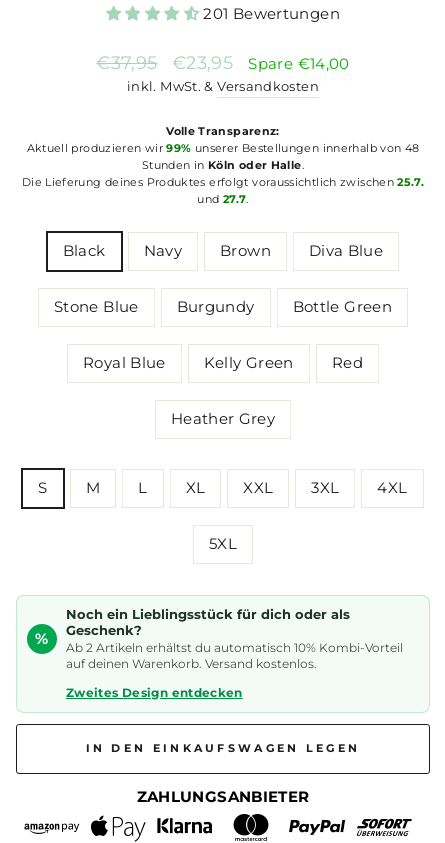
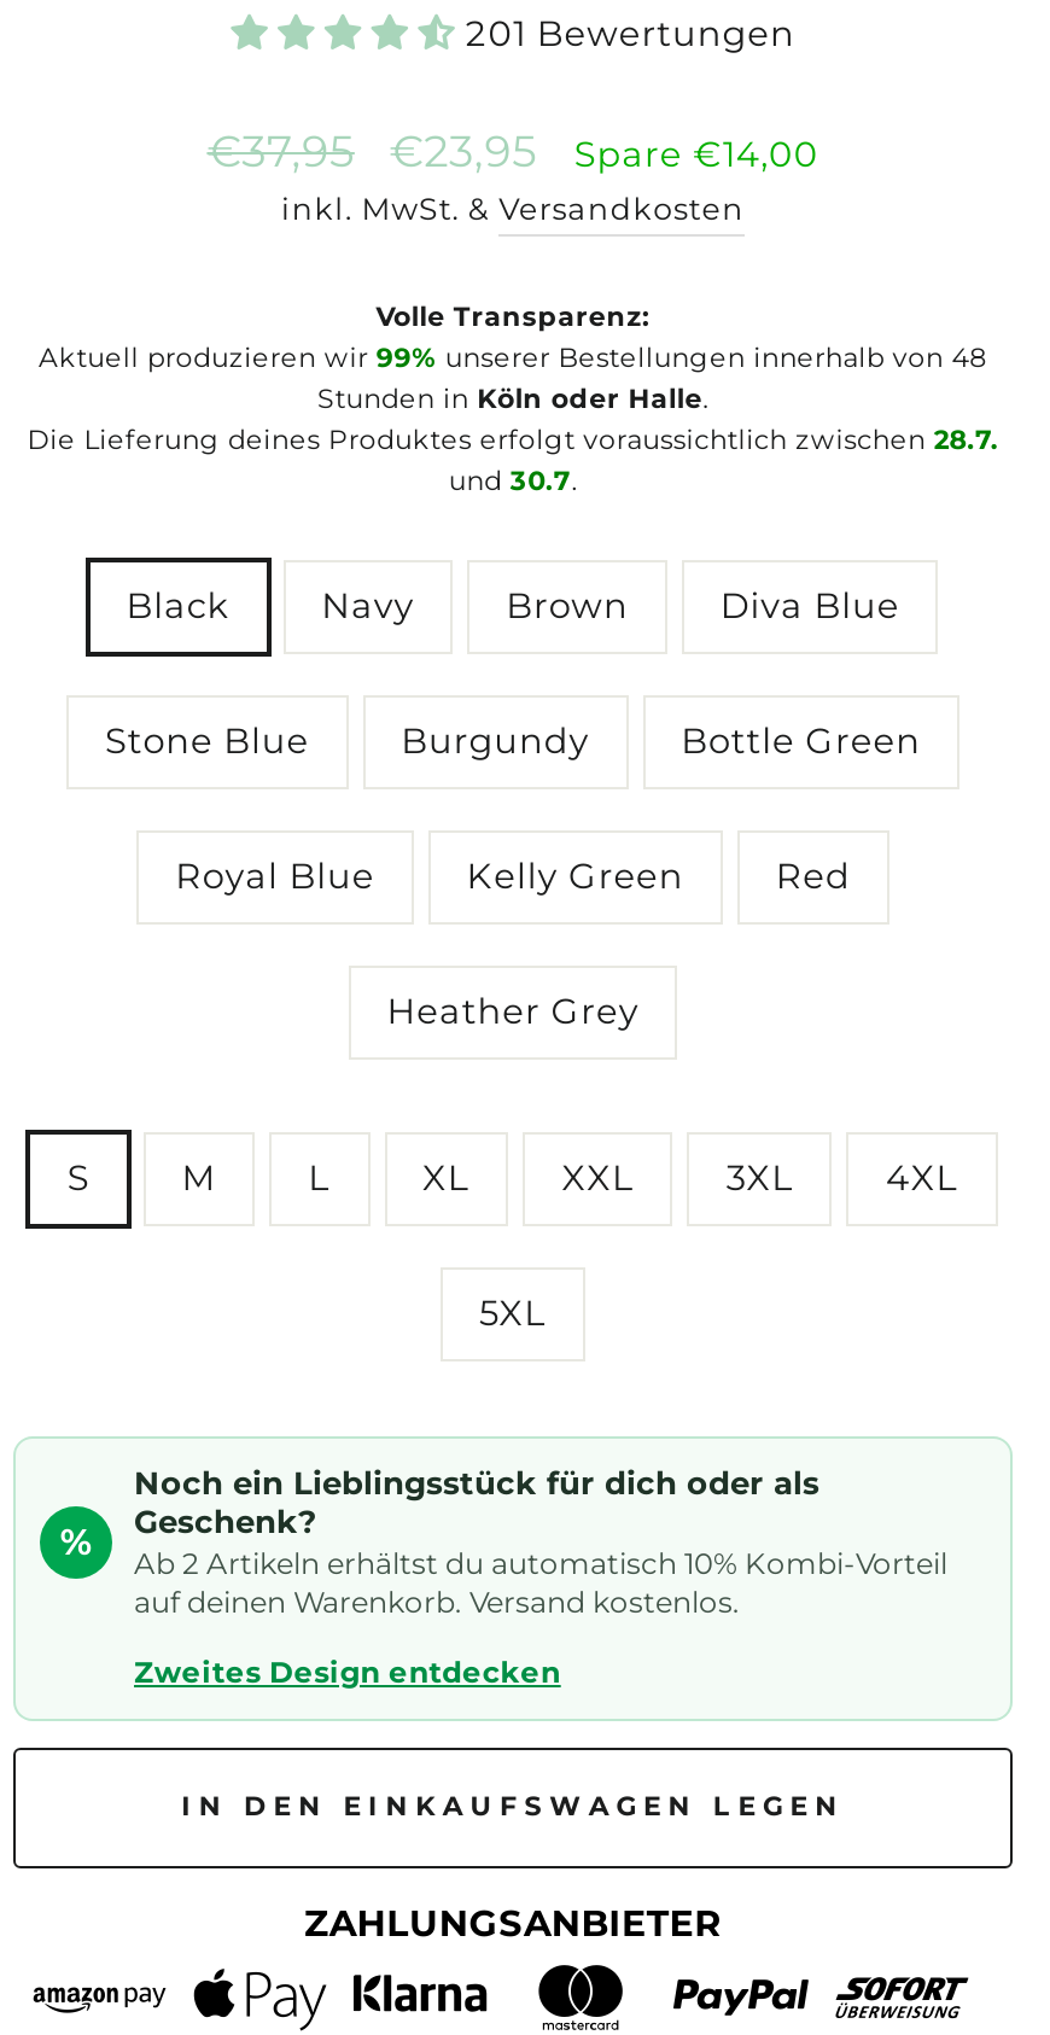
- Die Lieferung deines Produktes erfolgt voraussichtlich zwischen 25.7.
+ Die Lieferung deines Produktes erfolgt voraussichtlich zwischen 28.7.

- und 27.7.
+ und 30.7.
